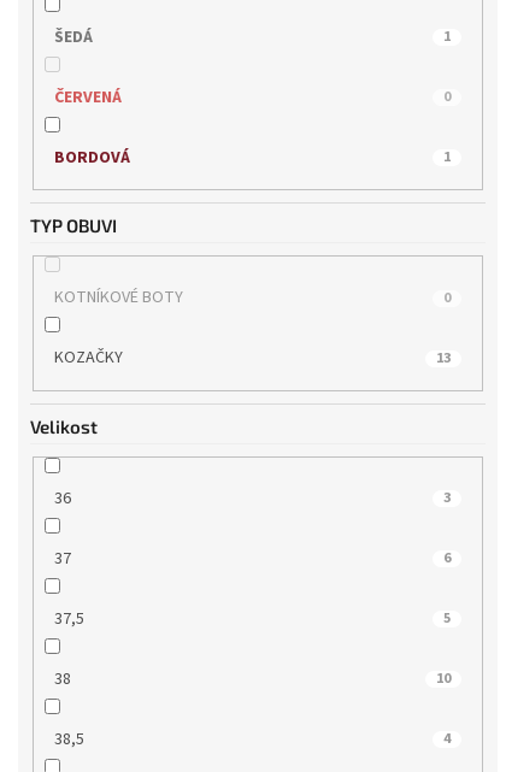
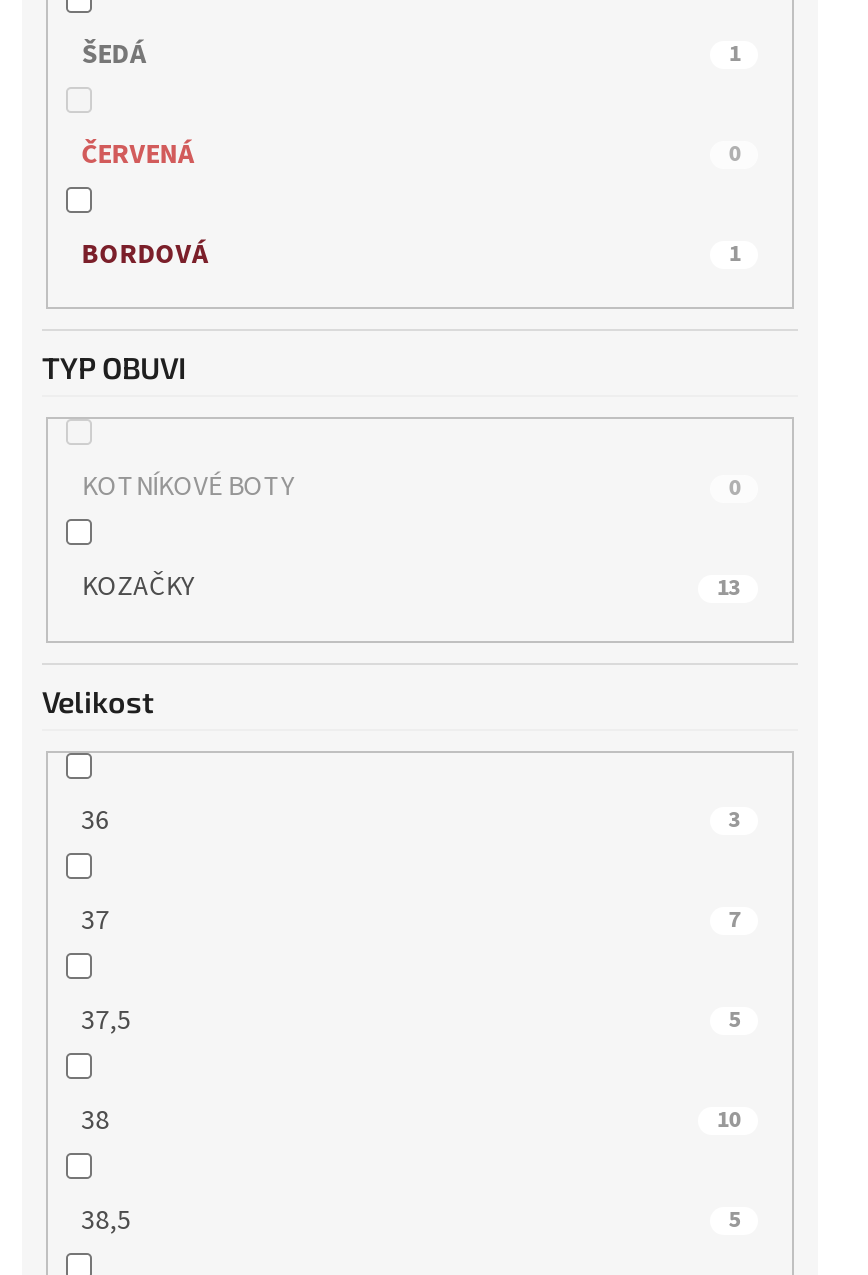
- 6
+ 7

- 4
+ 5
